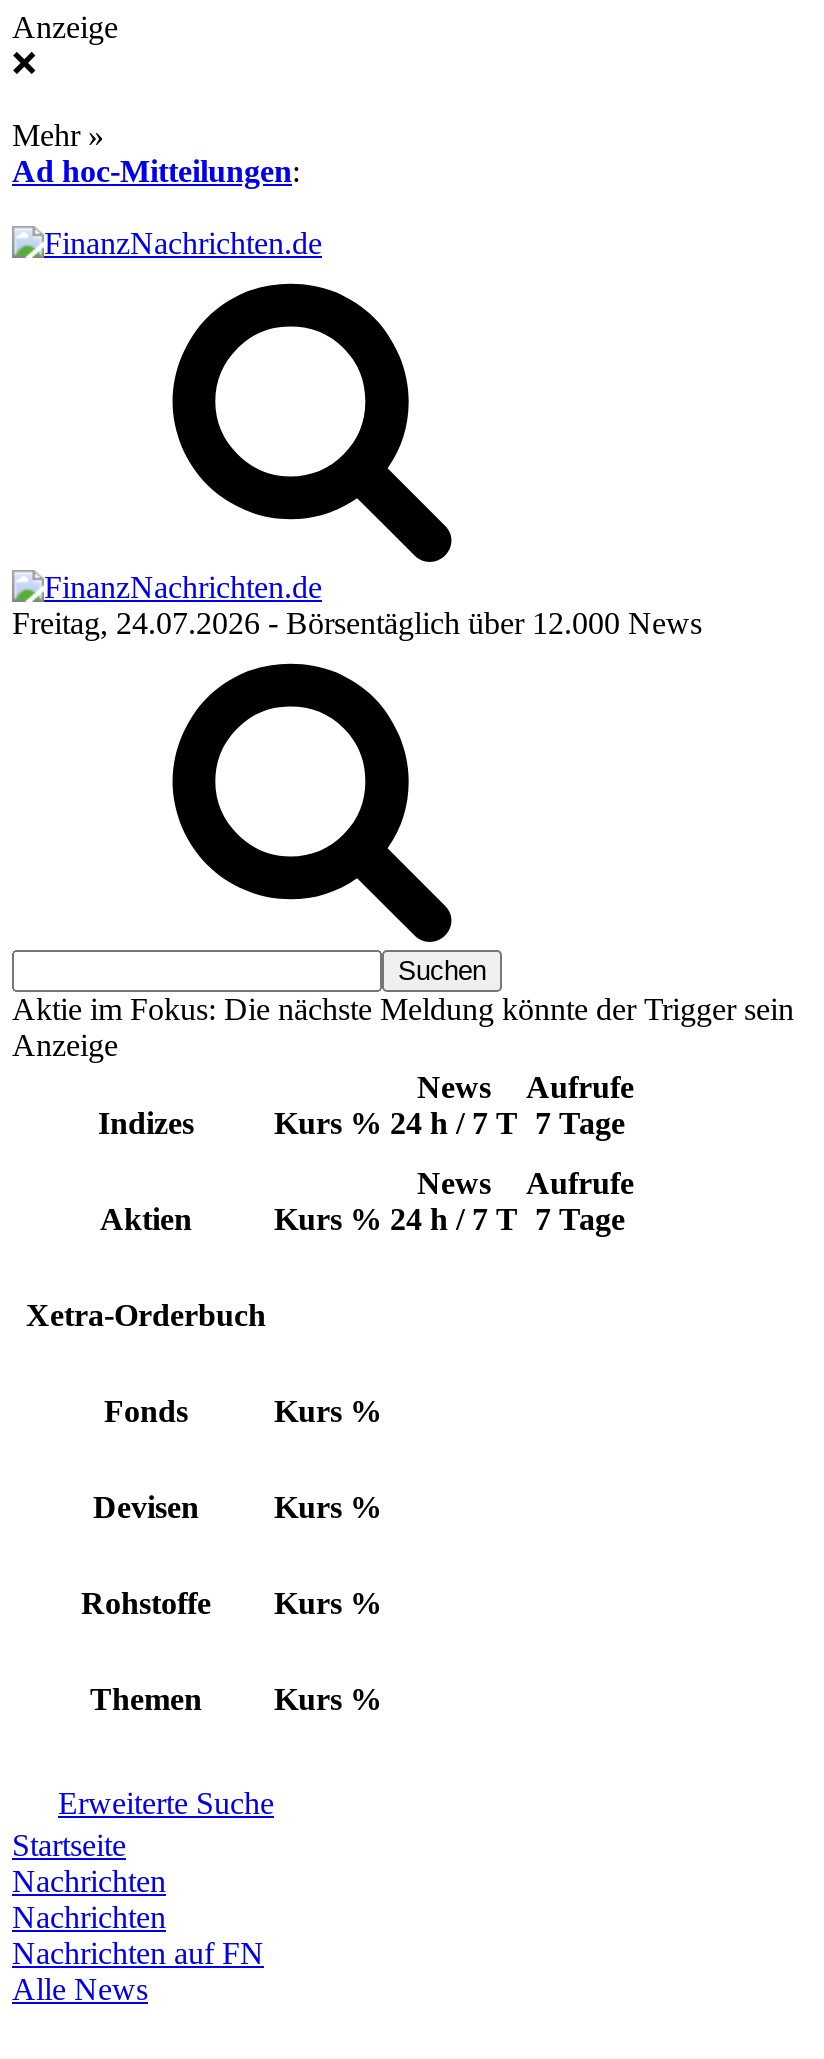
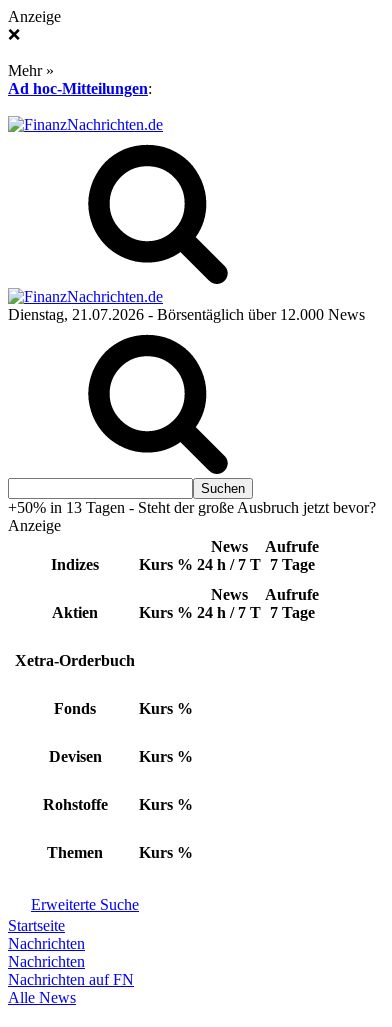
- Freitag, 24.07.2026 - Börsentäglich über 12.000 News
+ Dienstag, 21.07.2026 - Börsentäglich über 12.000 News

- Aktie im Fokus: Die nächste Meldung könnte der Trigger sein
+ +50% in 13 Tagen - Steht der große Ausbruch jetzt bevor?
